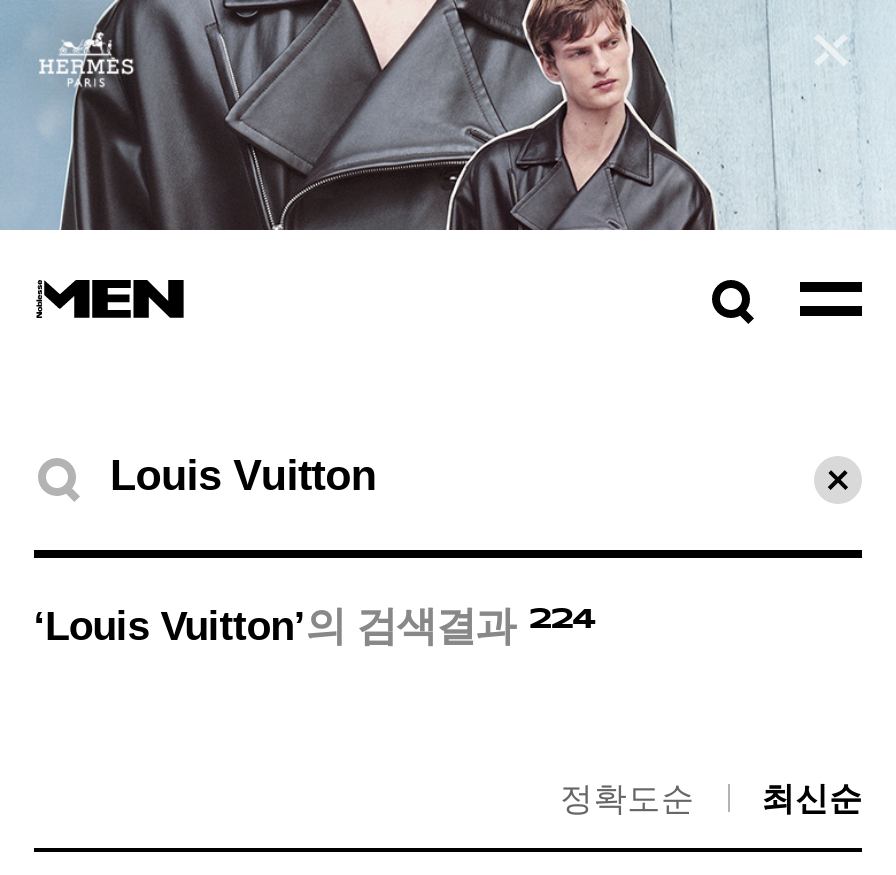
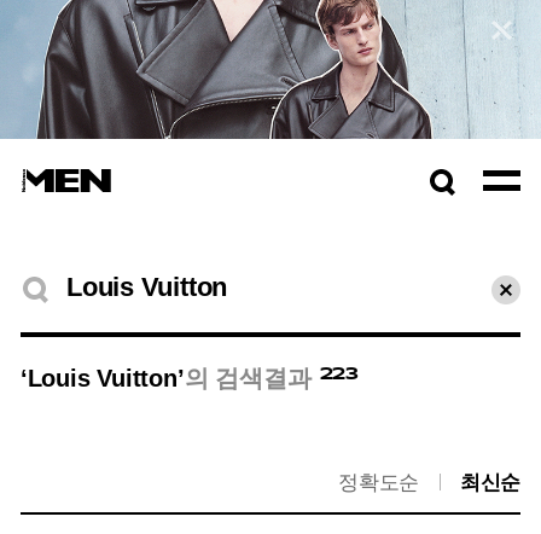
- ‘Louis Vuitton’의 검색결과 224
+ ‘Louis Vuitton’의 검색결과 223
